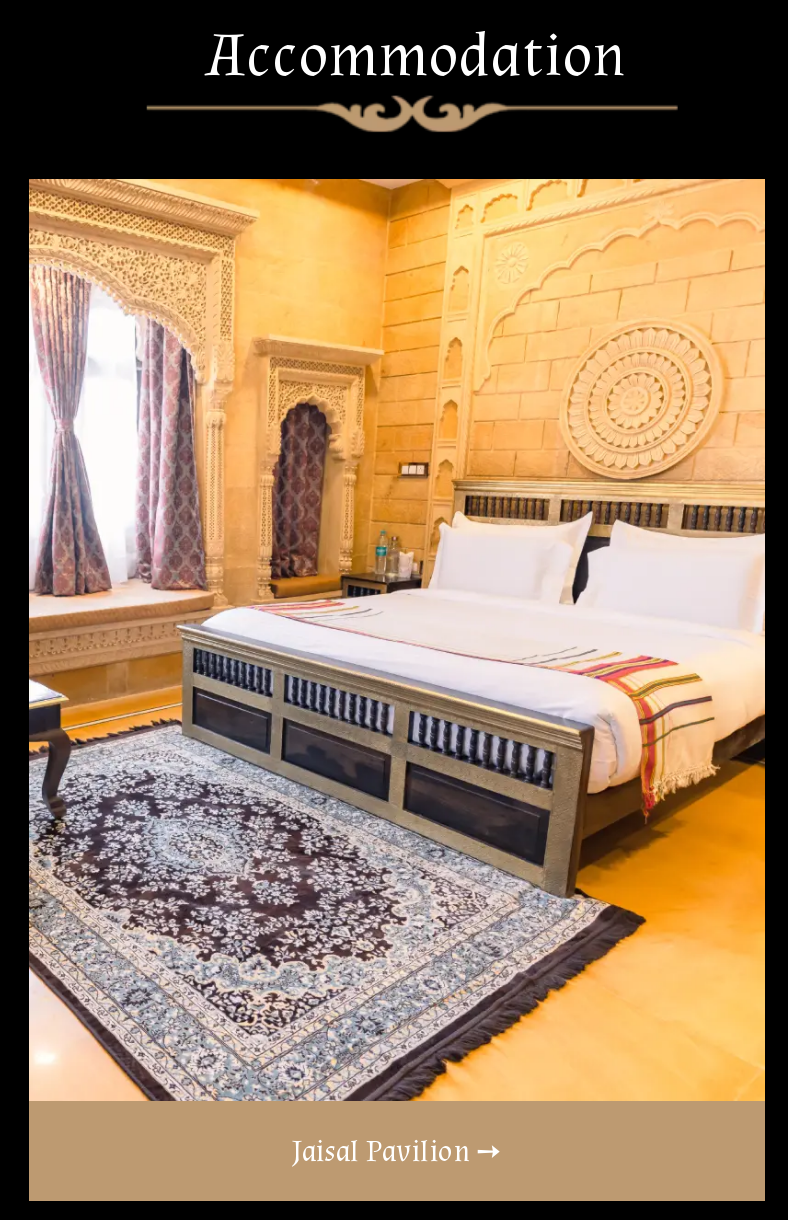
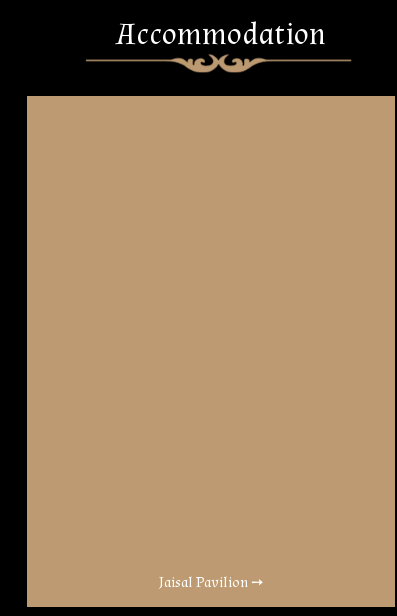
- [image]
